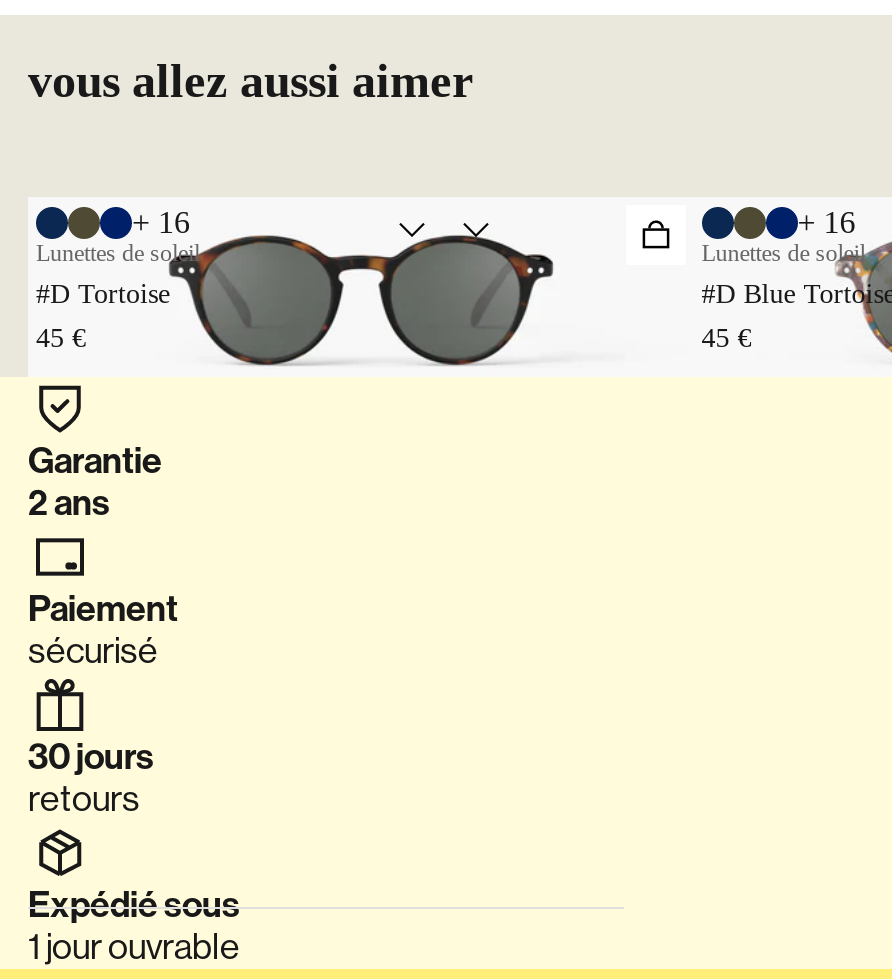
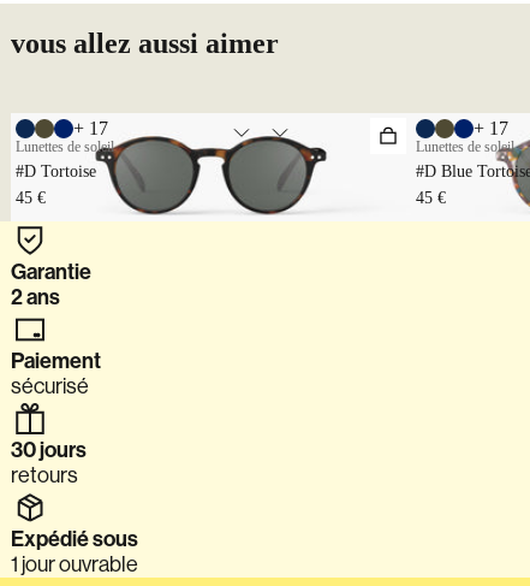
- + 16
+ + 17

- + 16
+ + 17
